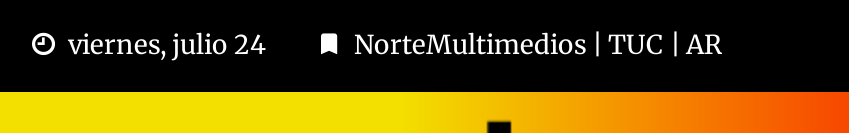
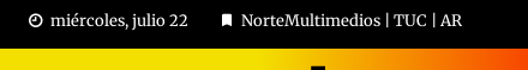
- viernes, julio 24
+ miércoles, julio 22
